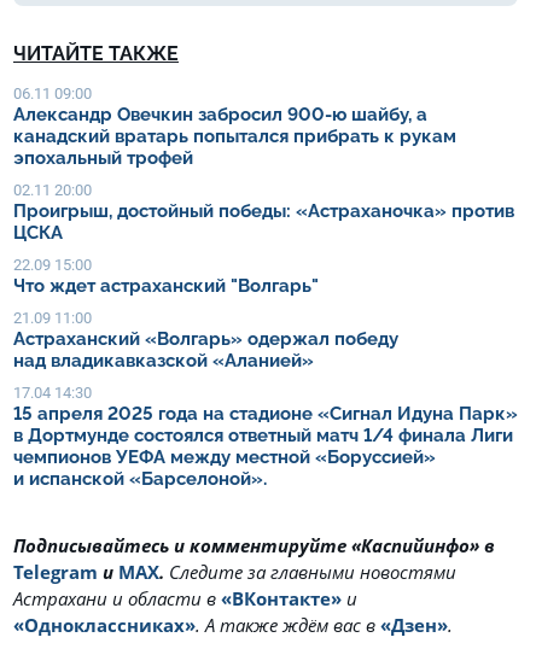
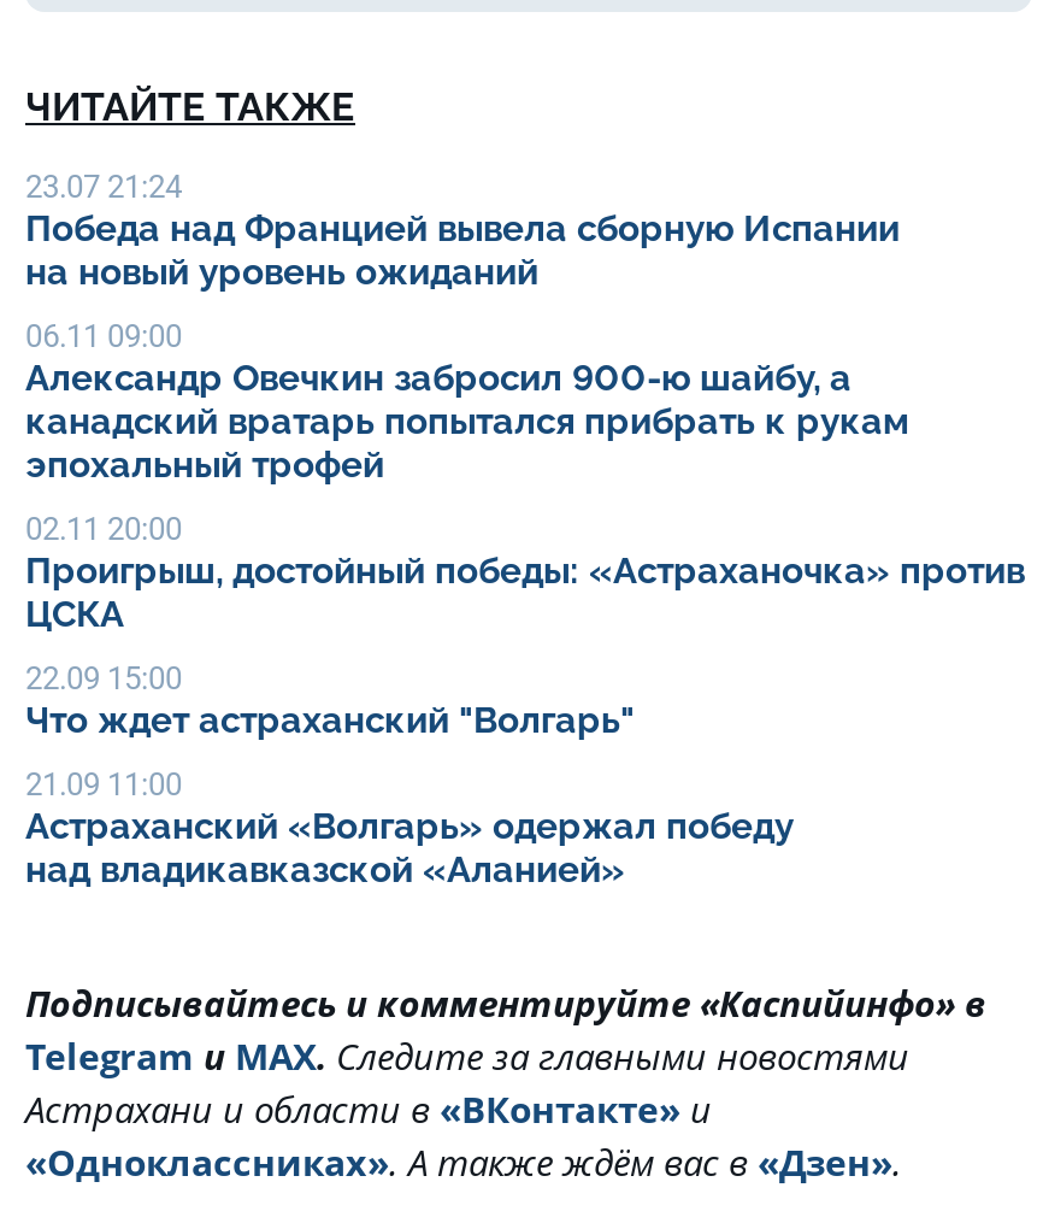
+ 23.07 21:24
+ Победа над Францией вывела сборную Испании
+ на новый уровень ожиданий

moved down: 06.11 09:00 | Александр Овечкин забросил 900-ю шайбу, а | канадский вратарь попытался прибрать к рукам | ... | Астраханский «Волгарь» одержал победу | над владикавказской «Аланией»

- 17.04 14:30
- 15 апреля 2025 года на стадионе «Сигнал Идуна Парк»
- в Дортмунде состоялся ответный матч 1/4 финала Лиги
- чемпионов УЕФА между местной «Боруссией»
- и испанской «Барселоной».
